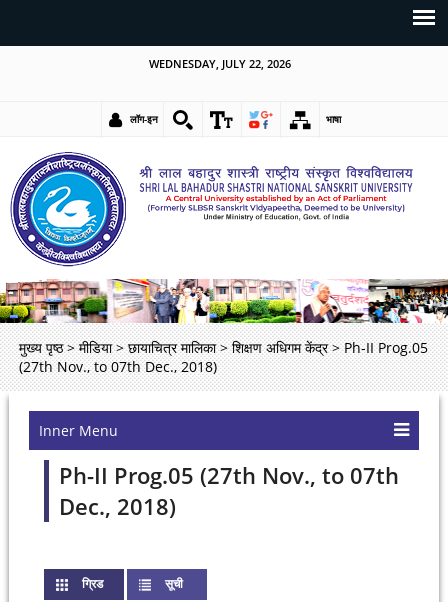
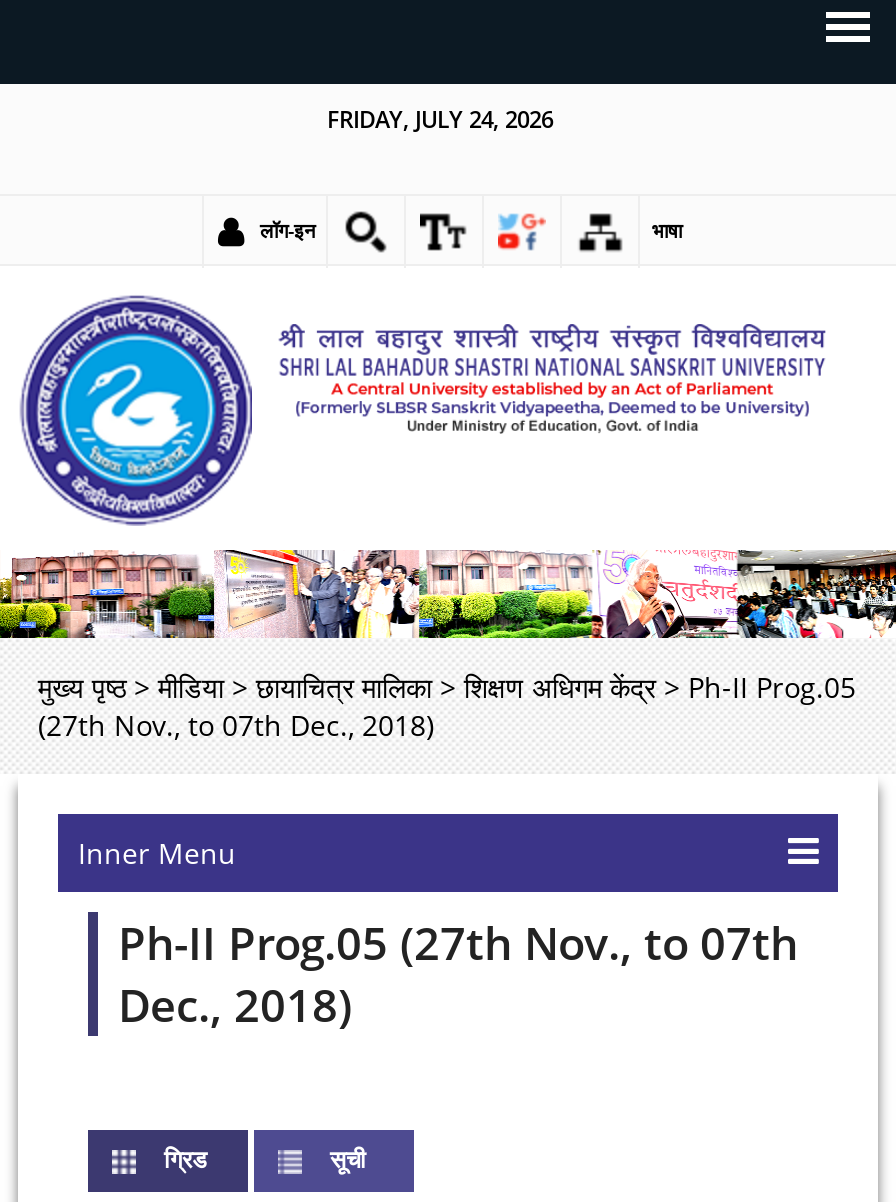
- WEDNESDAY, JULY 22, 2026
+ FRIDAY, JULY 24, 2026
